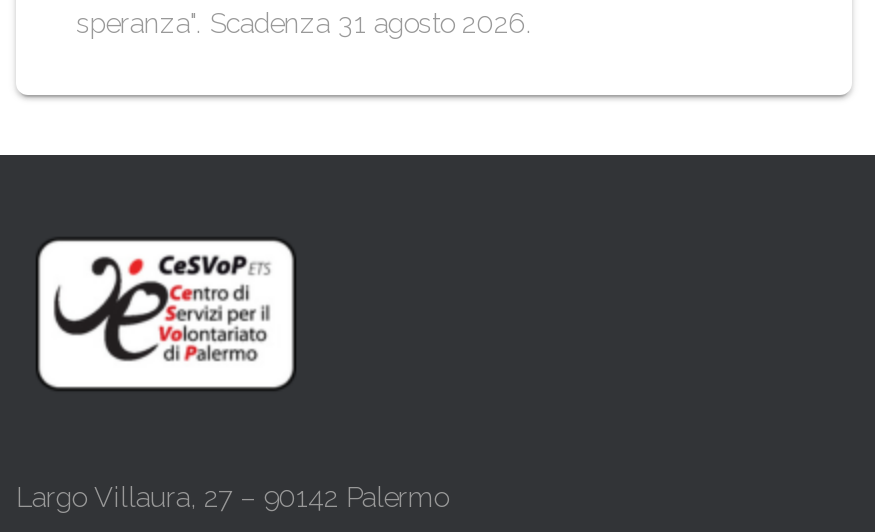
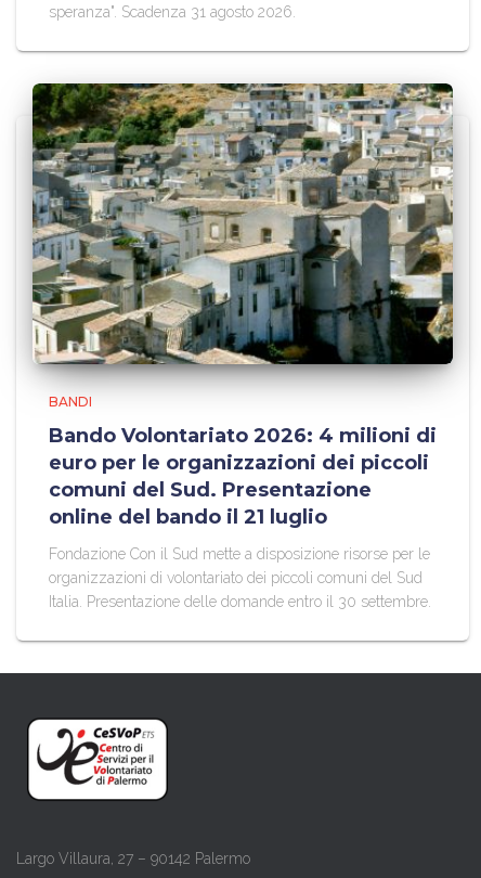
+ [image]
+ BANDI
+ Bando Volontariato 2026: 4 milioni di
+ euro per le organizzazioni dei piccoli
+ comuni del Sud. Presentazione
+ online del bando il 21 luglio
+ Fondazione Con il Sud mette a disposizione risorse per le
+ organizzazioni di volontariato dei piccoli comuni del Sud
+ Italia. Presentazione delle domande entro il 30 settembre.
